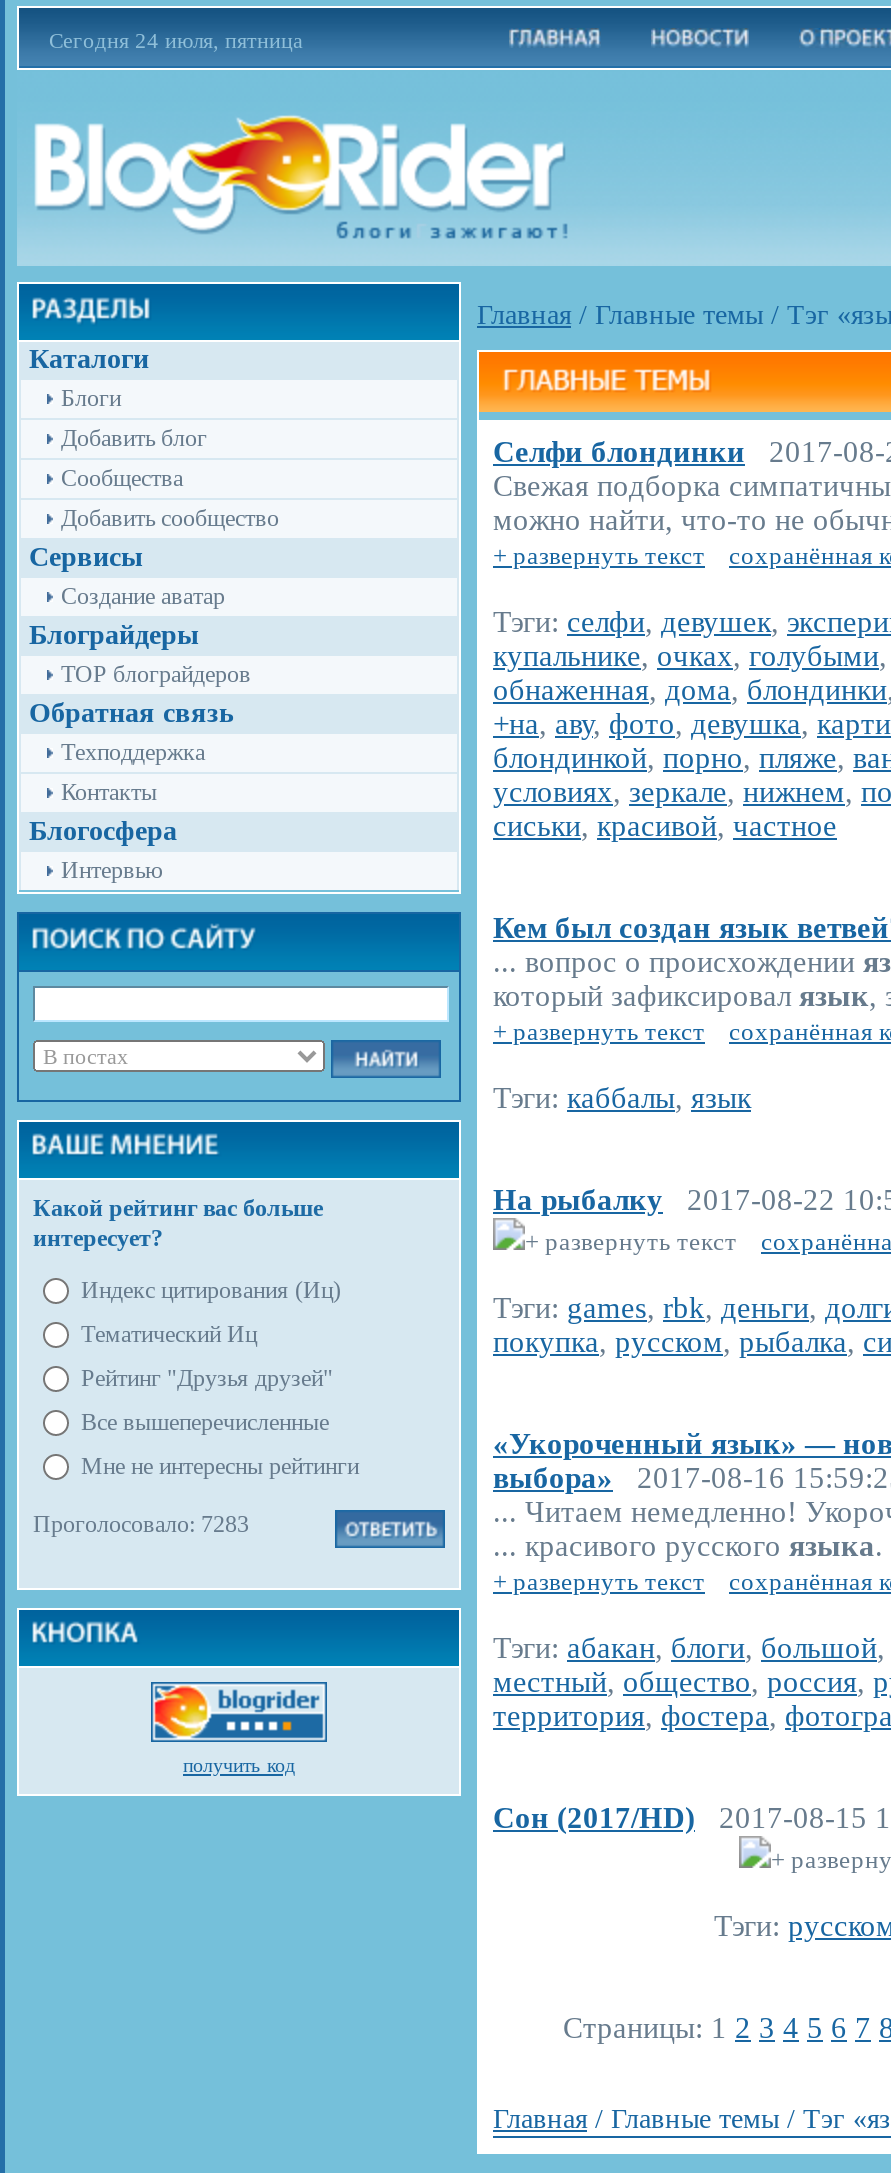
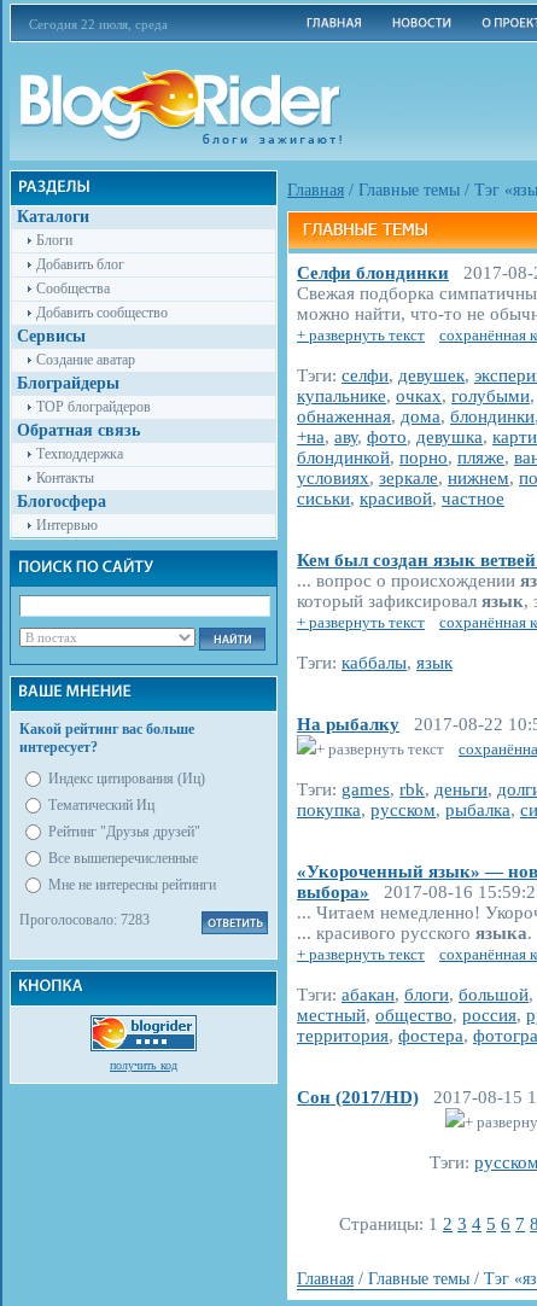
- Сегодня 24 июля, пятница
+ Сегодня 22 июля, среда
